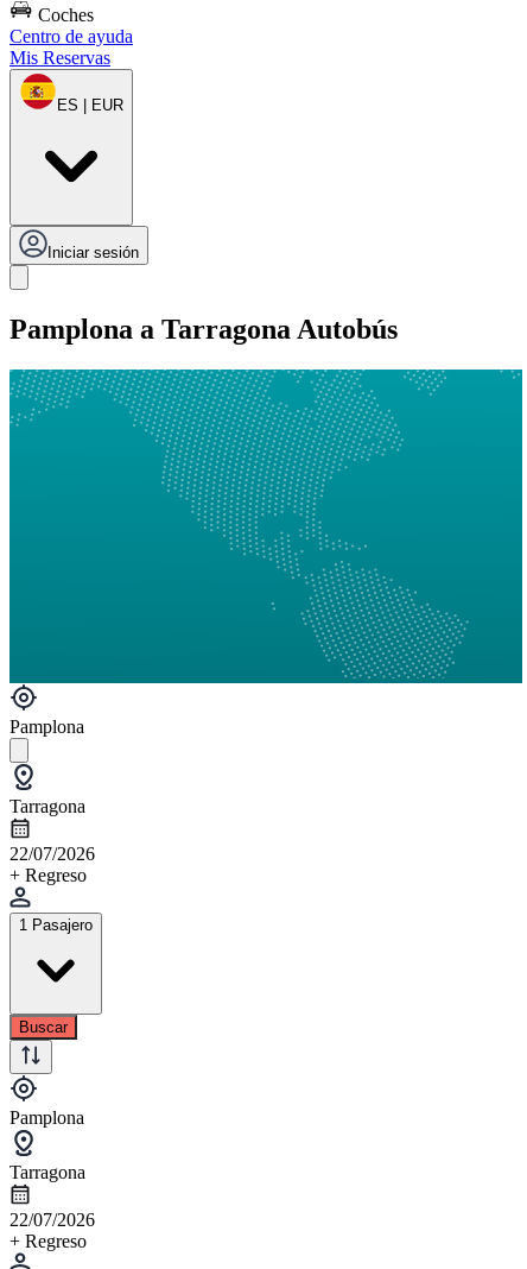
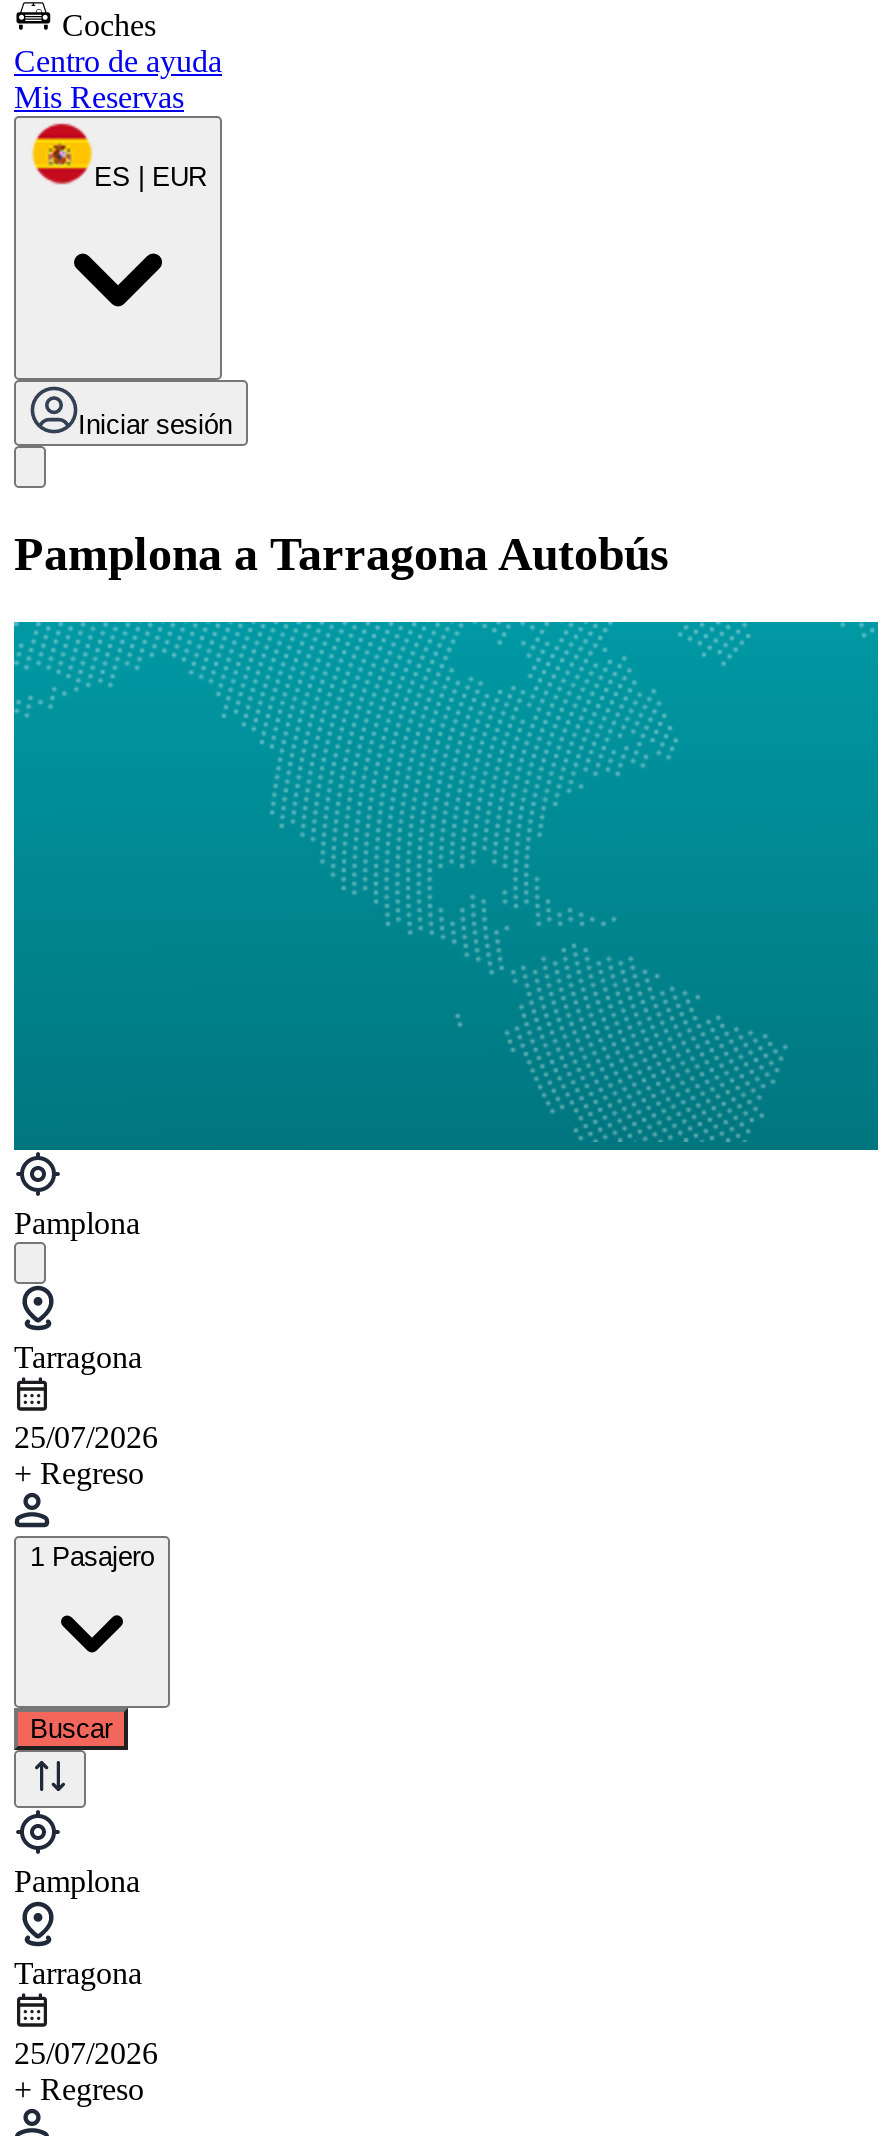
- 22/07/2026
+ 25/07/2026

- 22/07/2026
+ 25/07/2026
